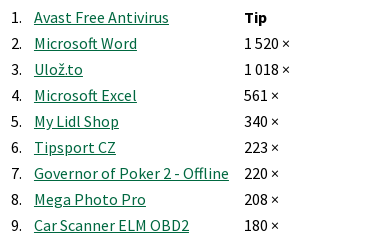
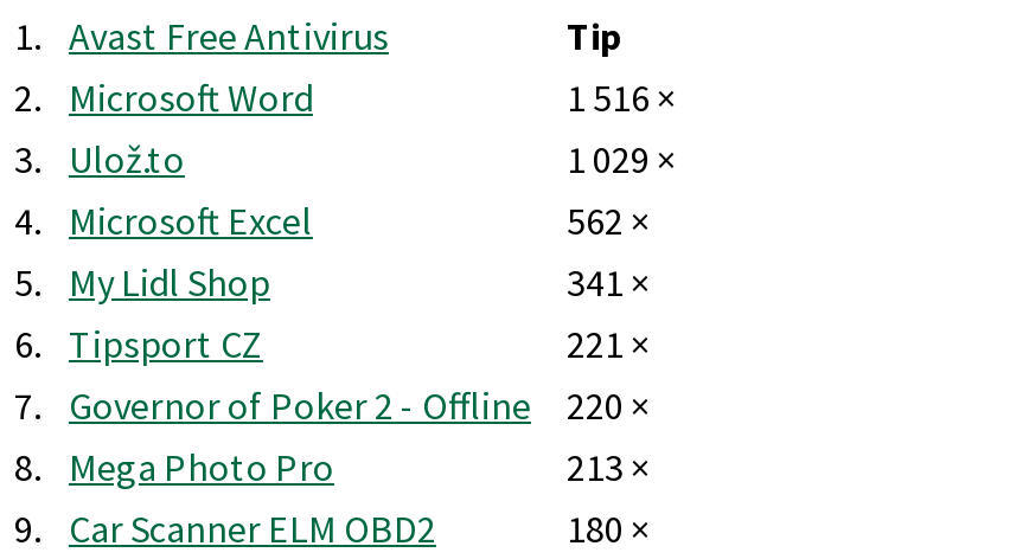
- 1 520 ×
+ 1 516 ×

- 1 018 ×
+ 1 029 ×

- 561 ×
+ 562 ×

- 340 ×
+ 341 ×

- 223 ×
+ 221 ×

- 208 ×
+ 213 ×
